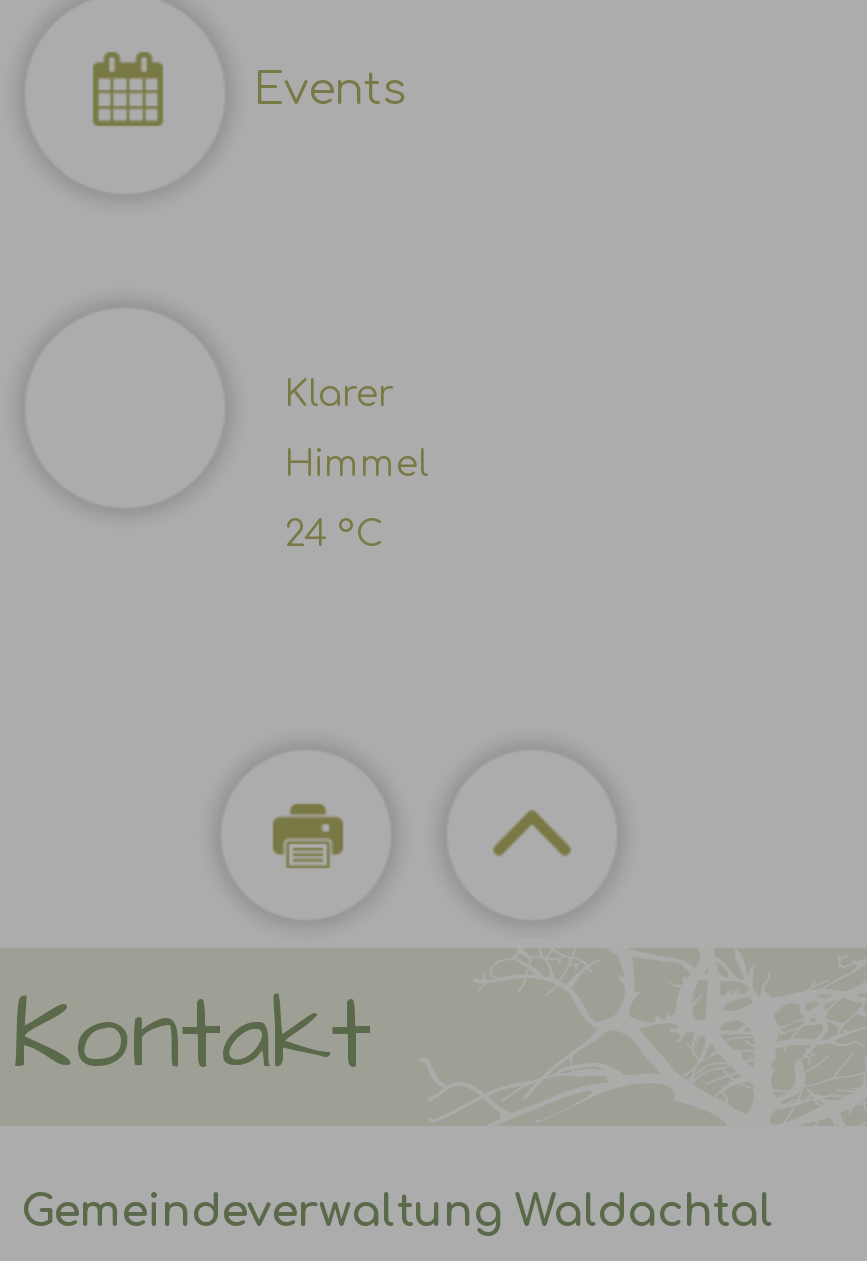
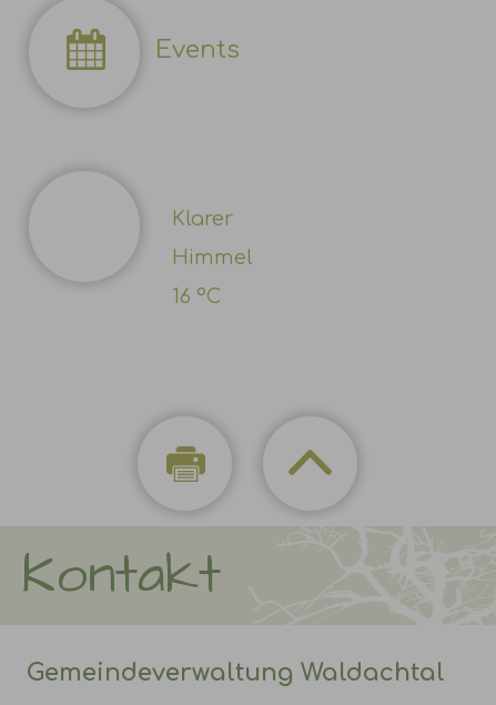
- 24 °C
+ 16 °C
